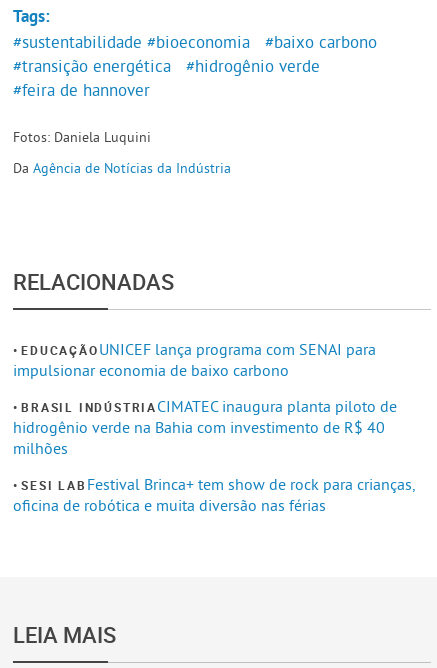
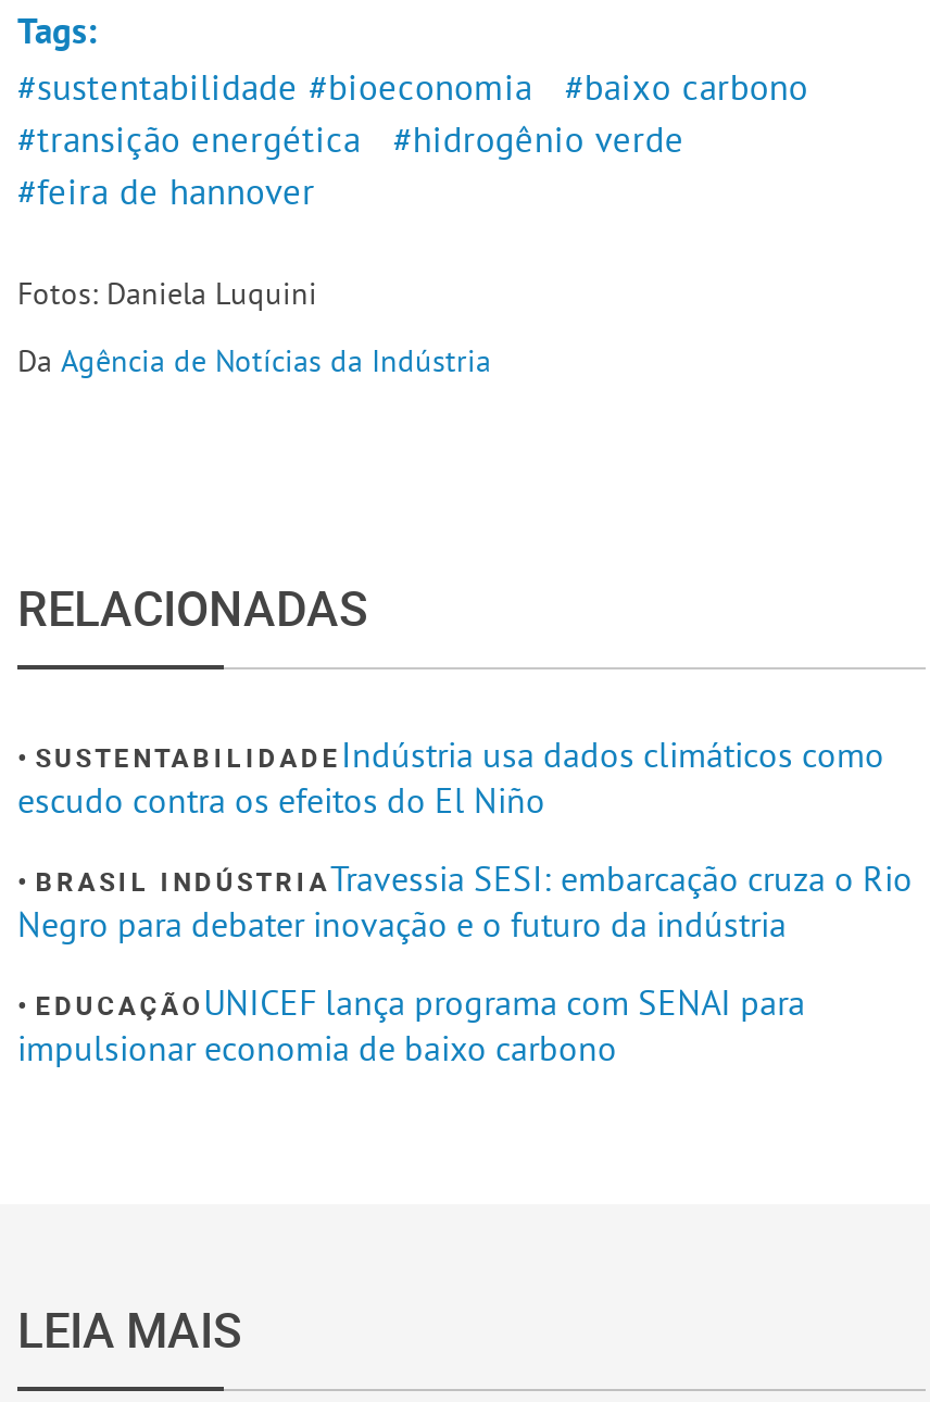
+ SUSTENTABILIDADE Indústria usa dados climáticos como
+ escudo contra os efeitos do El Niño
+ BRASIL INDÚSTRIATravessia SESI: embarcação cruza o Rio
+ Negro para debater inovação e o futuro da indústria

moved down: EDUCAÇÃO UNICEF lança programa com SENAI para | impulsionar economia de baixo carbono

- BRASIL INDÚSTRIACIMATEC inaugura planta piloto de
- hidrogênio verde na Bahia com investimento de R$ 40
- milhões
- SESI LAB Festival Brinca+ tem show de rock para crianças,
- oficina de robótica e muita diversão nas férias
